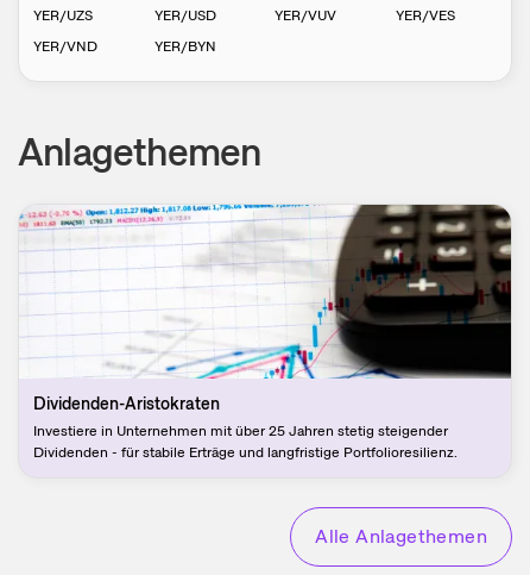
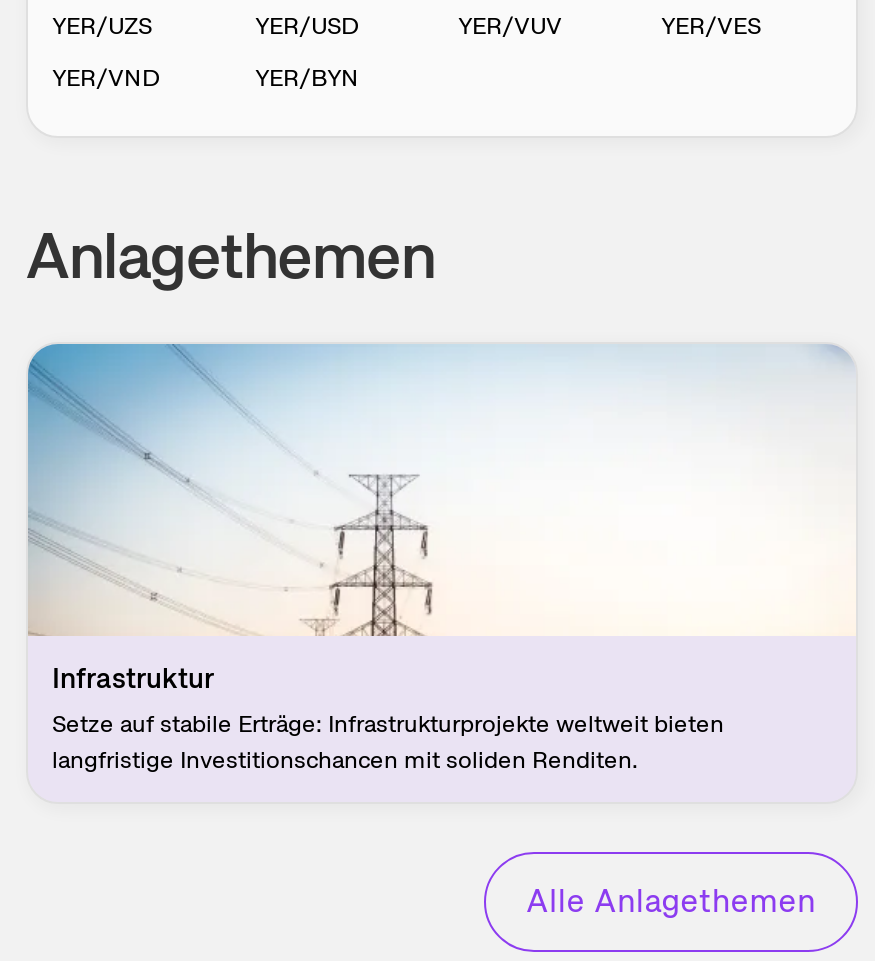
- [image]
- Dividenden-Aristokraten
- Investiere in Unternehmen mit über 25 Jahren stetig steigender
- Dividenden - für stabile Erträge und langfristige Portfolioresilienz.
+ [image]
+ Infrastruktur
+ Setze auf stabile Erträge: Infrastrukturprojekte weltweit bieten
+ langfristige Investitionschancen mit soliden Renditen.
